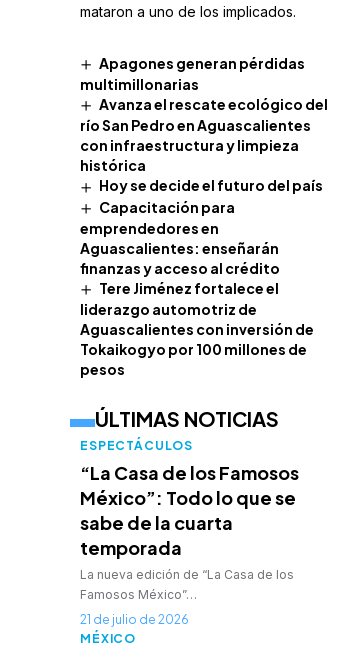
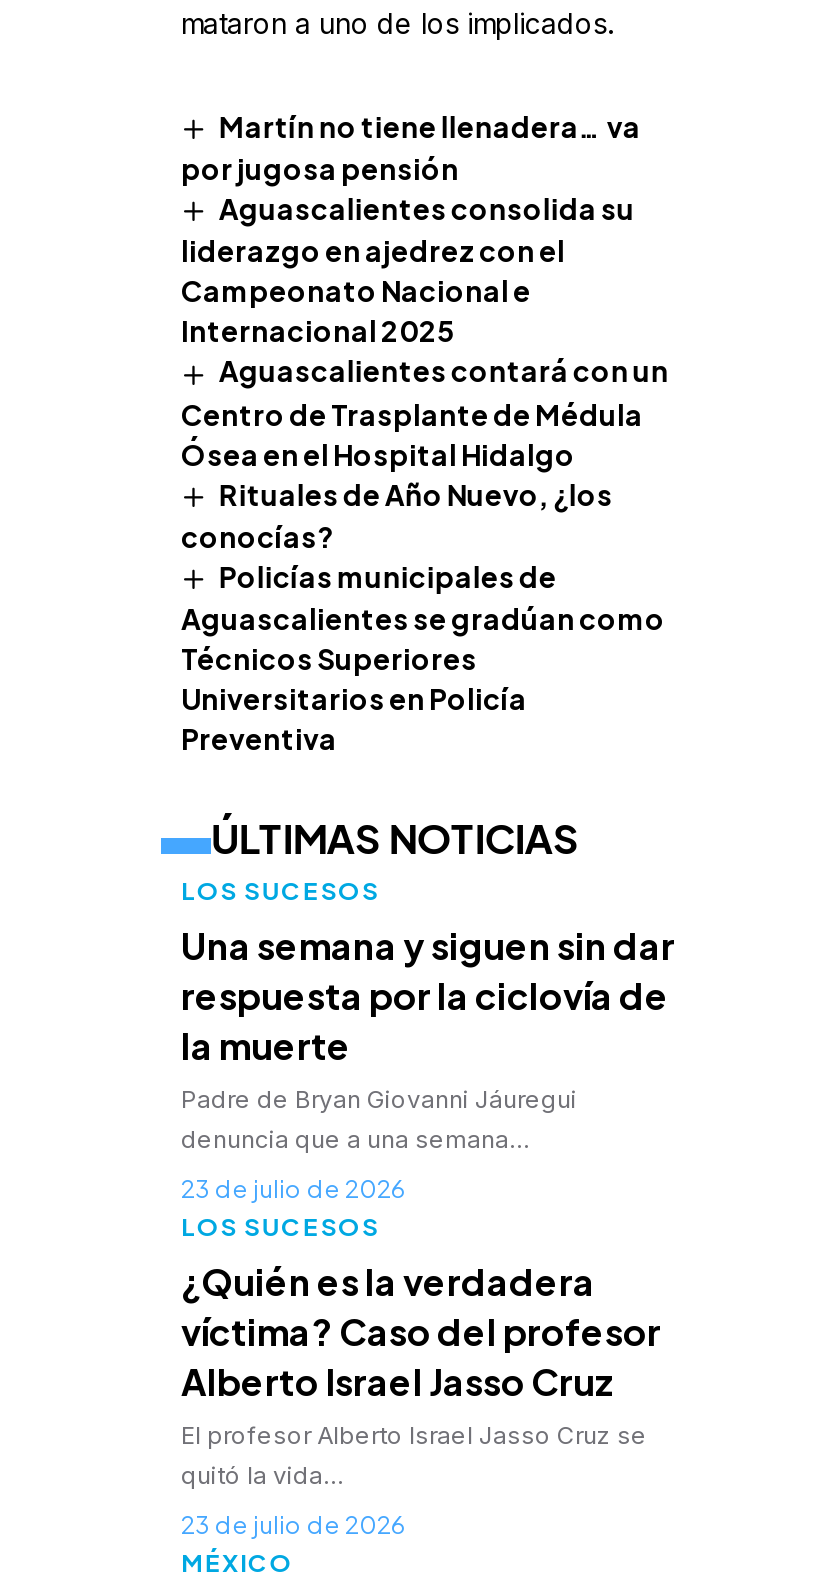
- Apagones generan pérdidas
- multimillonarias
- Avanza el rescate ecológico del
- río San Pedro en Aguascalientes
- con infraestructura y limpieza
- histórica
- Hoy se decide el futuro del país
- Capacitación para
- emprendedores en
- Aguascalientes: enseñarán
- finanzas y acceso al crédito
- Tere Jiménez fortalece el
- liderazgo automotriz de
- Aguascalientes con inversión de
- Tokaikogyo por 100 millones de
- pesos
+ Martín no tiene llenadera… va
+ por jugosa pensión
+ Aguascalientes consolida su
+ liderazgo en ajedrez con el
+ Campeonato Nacional e
+ Internacional 2025
+ Aguascalientes contará con un
+ Centro de Trasplante de Médula
+ Ósea en el Hospital Hidalgo
+ Rituales de Año Nuevo, ¿los
+ conocías?
+ Policías municipales de
+ Aguascalientes se gradúan como
+ Técnicos Superiores
+ Universitarios en Policía
+ Preventiva

- ESPECTÁCULOS
- “La Casa de los Famosos
- México”: Todo lo que se
- sabe de la cuarta
- temporada
- La nueva edición de “La Casa de los
- Famosos México”…
- 21 de julio de 2026
+ LOS SUCESOS
+ Una semana y siguen sin dar
+ respuesta por la ciclovía de
+ la muerte
+ Padre de Bryan Giovanni Jáuregui
+ denuncia que a una semana…
+ 23 de julio de 2026
+ LOS SUCESOS
+ ¿Quién es la verdadera
+ víctima? Caso del profesor
+ Alberto Israel Jasso Cruz
+ El profesor Alberto Israel Jasso Cruz se
+ quitó la vida…
+ 23 de julio de 2026
